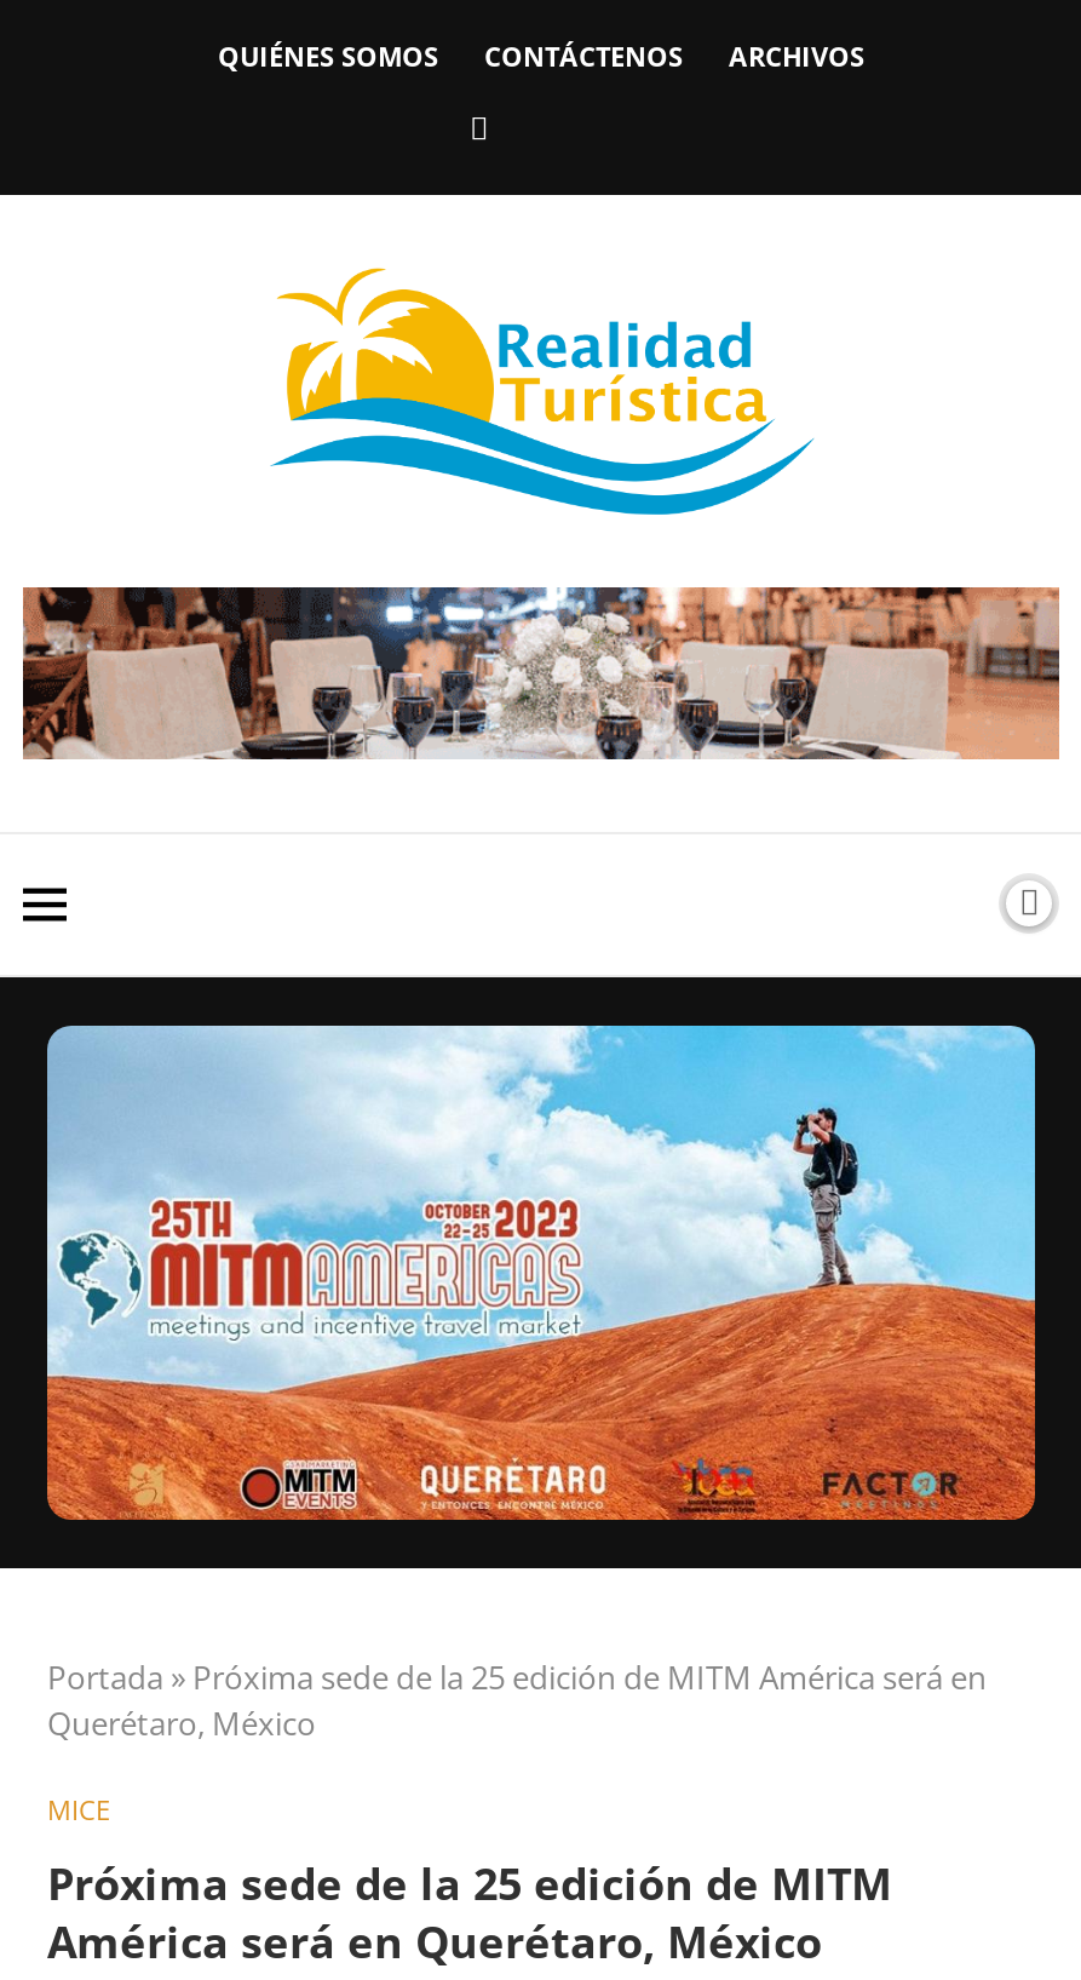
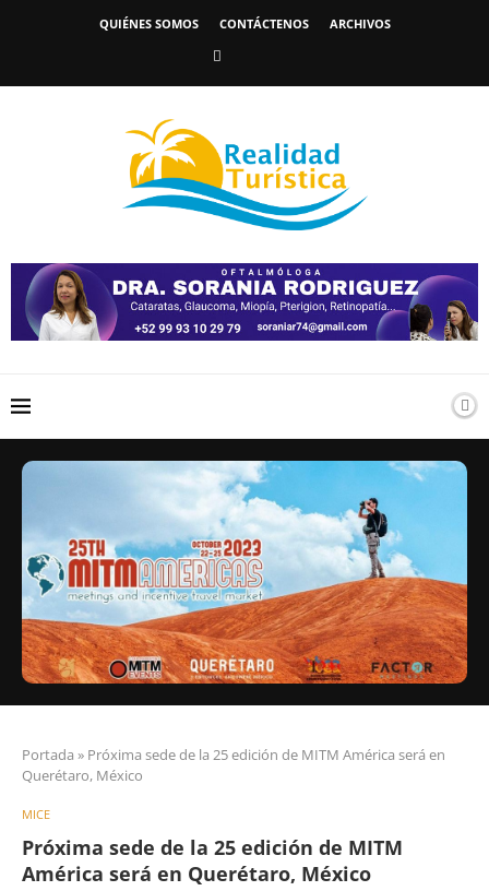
- [image]
+ [image]
